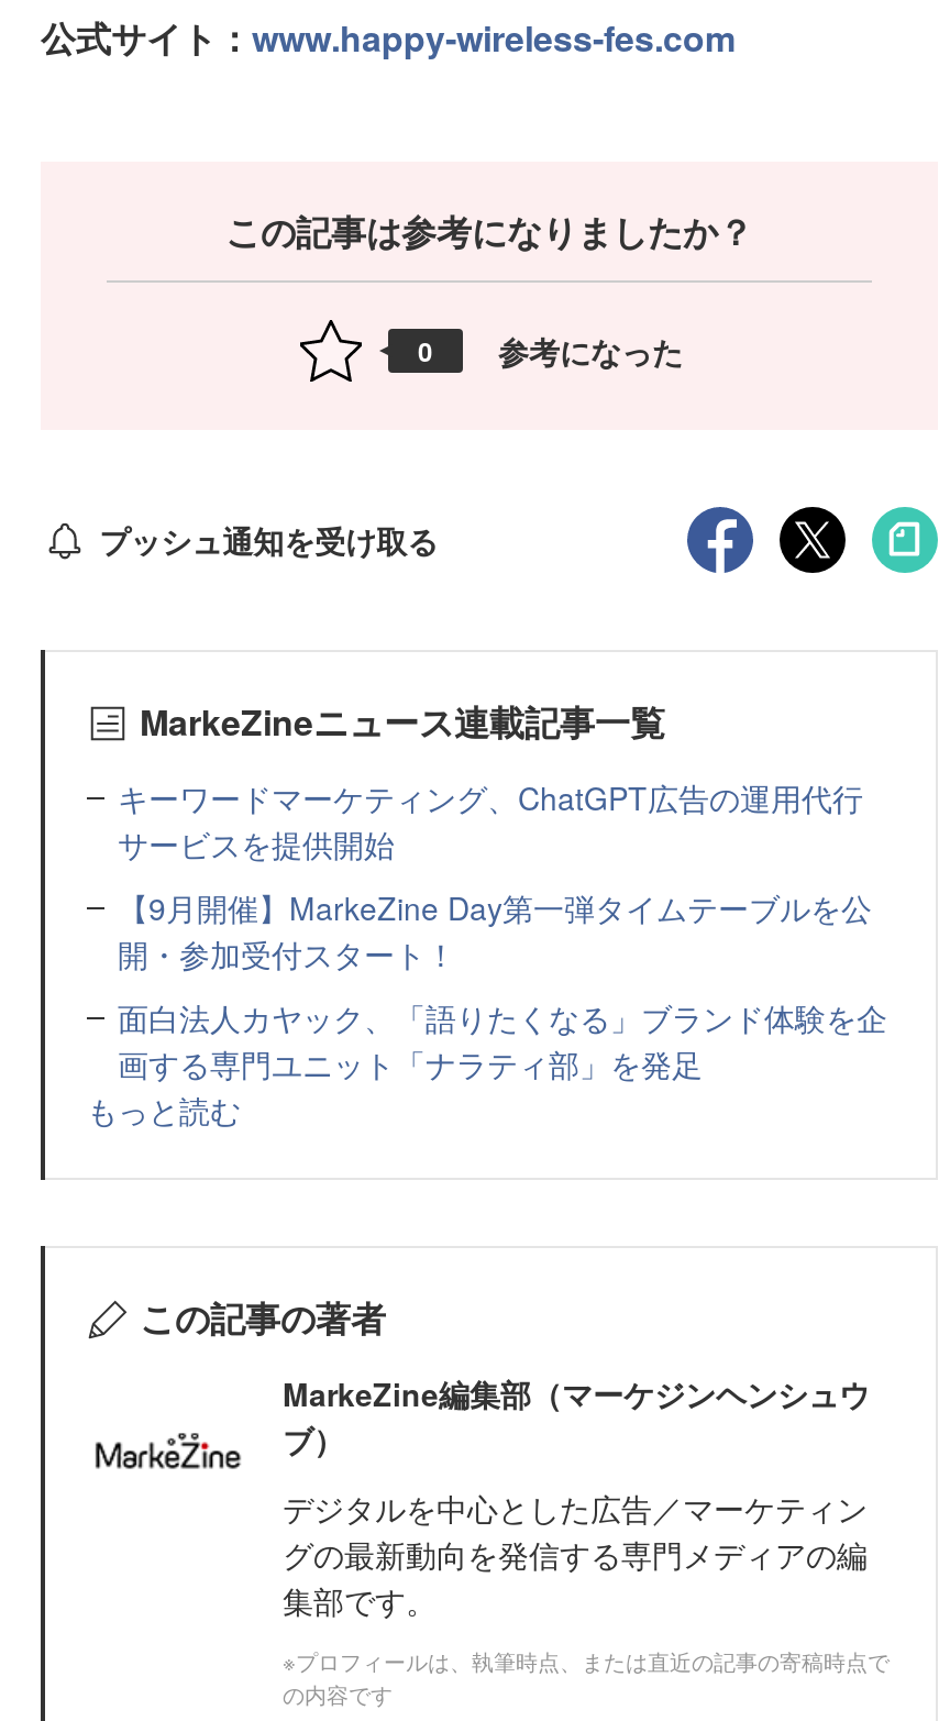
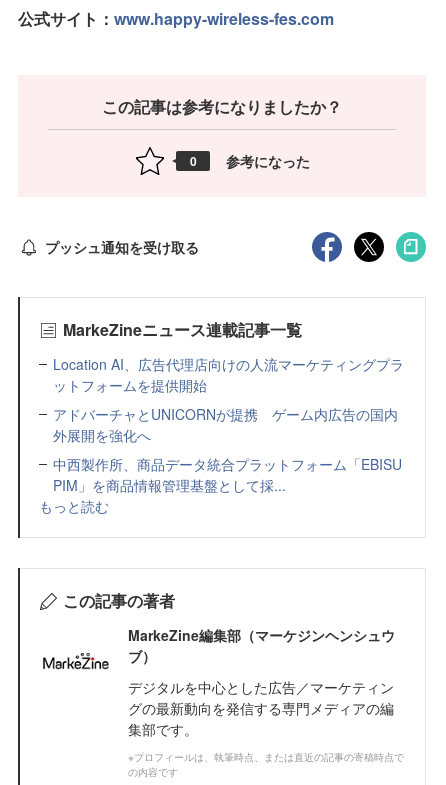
- キーワードマーケティング、ChatGPT広告の運用代行
- サービスを提供開始
- 【9月開催】MarkeZine Day第一弾タイムテーブルを公
- 開・参加受付スタート！
- 面白法人カヤック、「語りたくなる」ブランド体験を企
- 画する専門ユニット「ナラティ部」を発足
+ Location AI、広告代理店向けの人流マーケティングプラ
+ ットフォームを提供開始
+ アドバーチャとUNICORNが提携 ゲーム内広告の国内
+ 外展開を強化へ
+ 中西製作所、商品データ統合プラットフォーム「EBISU
+ PIM」を商品情報管理基盤として採...
